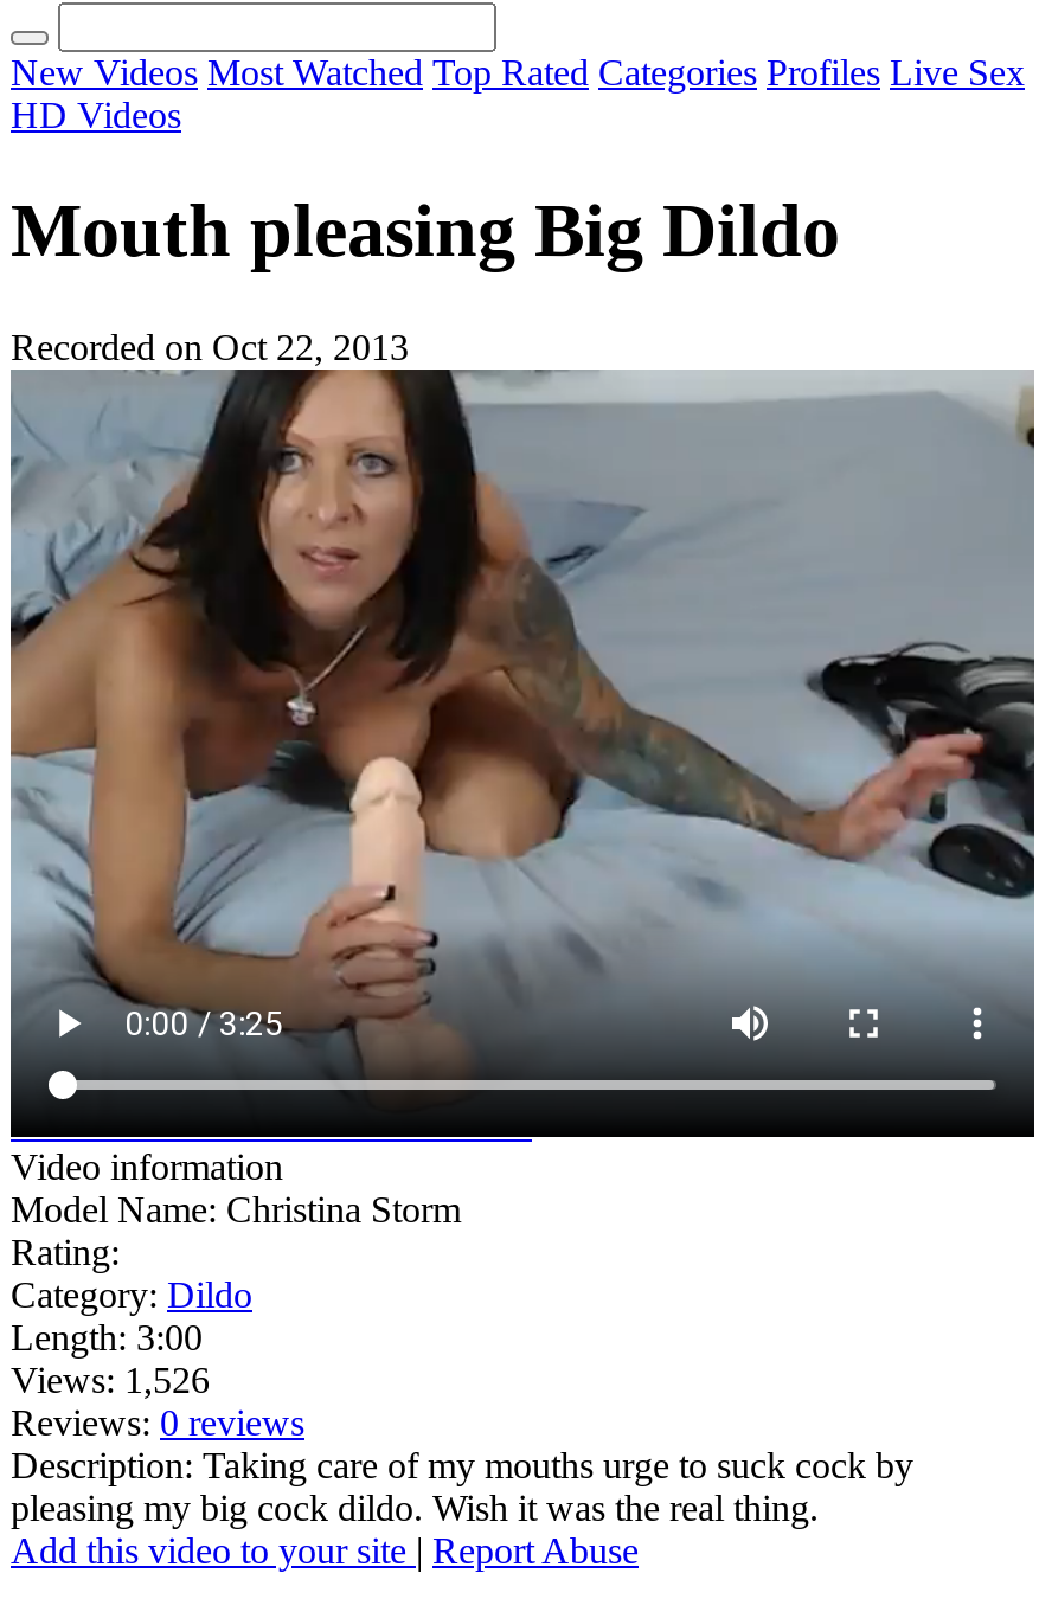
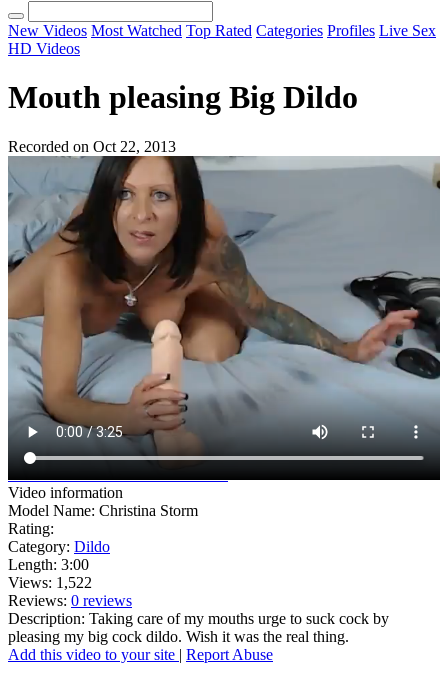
- Views: 1,526
+ Views: 1,522
